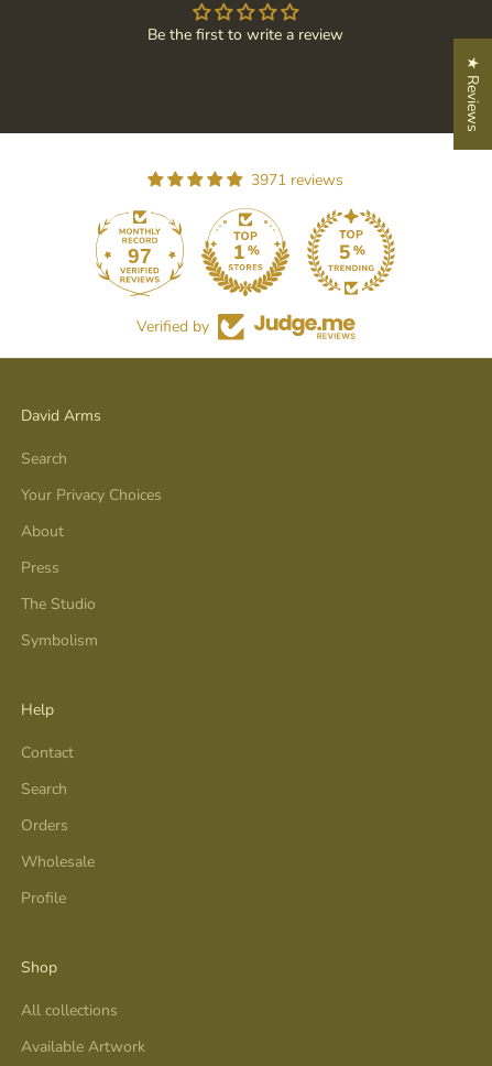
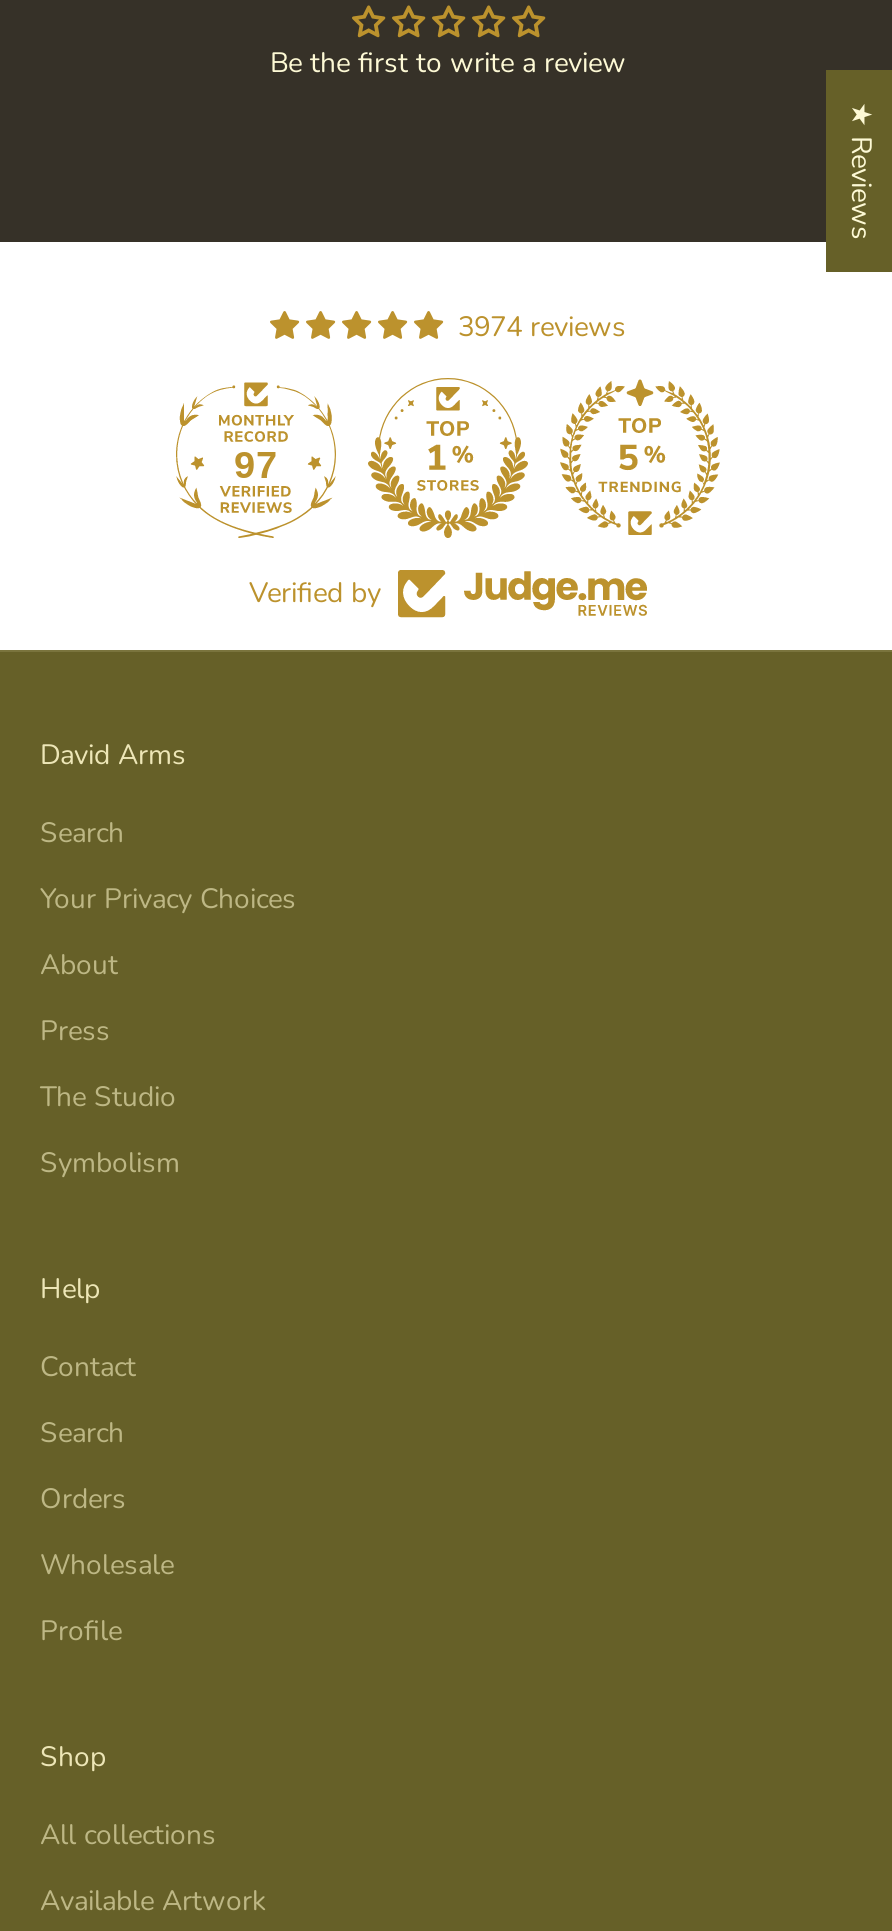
- 3971 reviews
+ 3974 reviews
